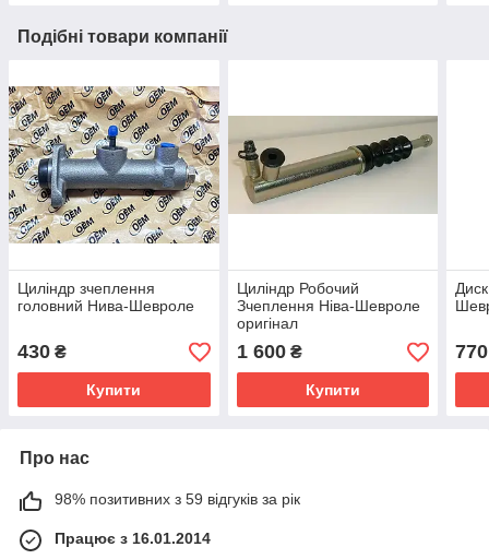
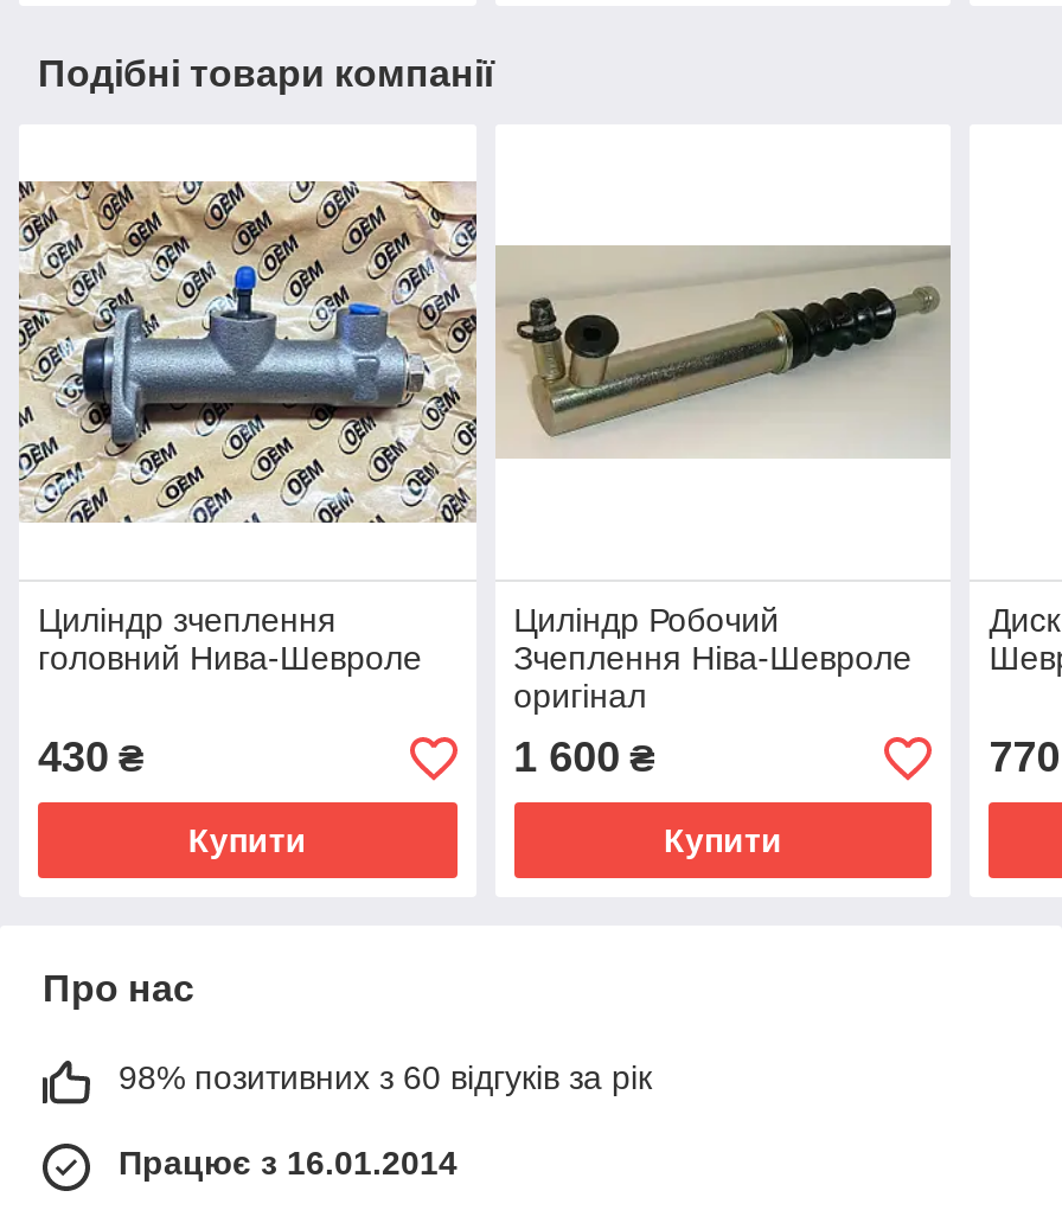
- 98% позитивних з 59 відгуків за рік
+ 98% позитивних з 60 відгуків за рік
